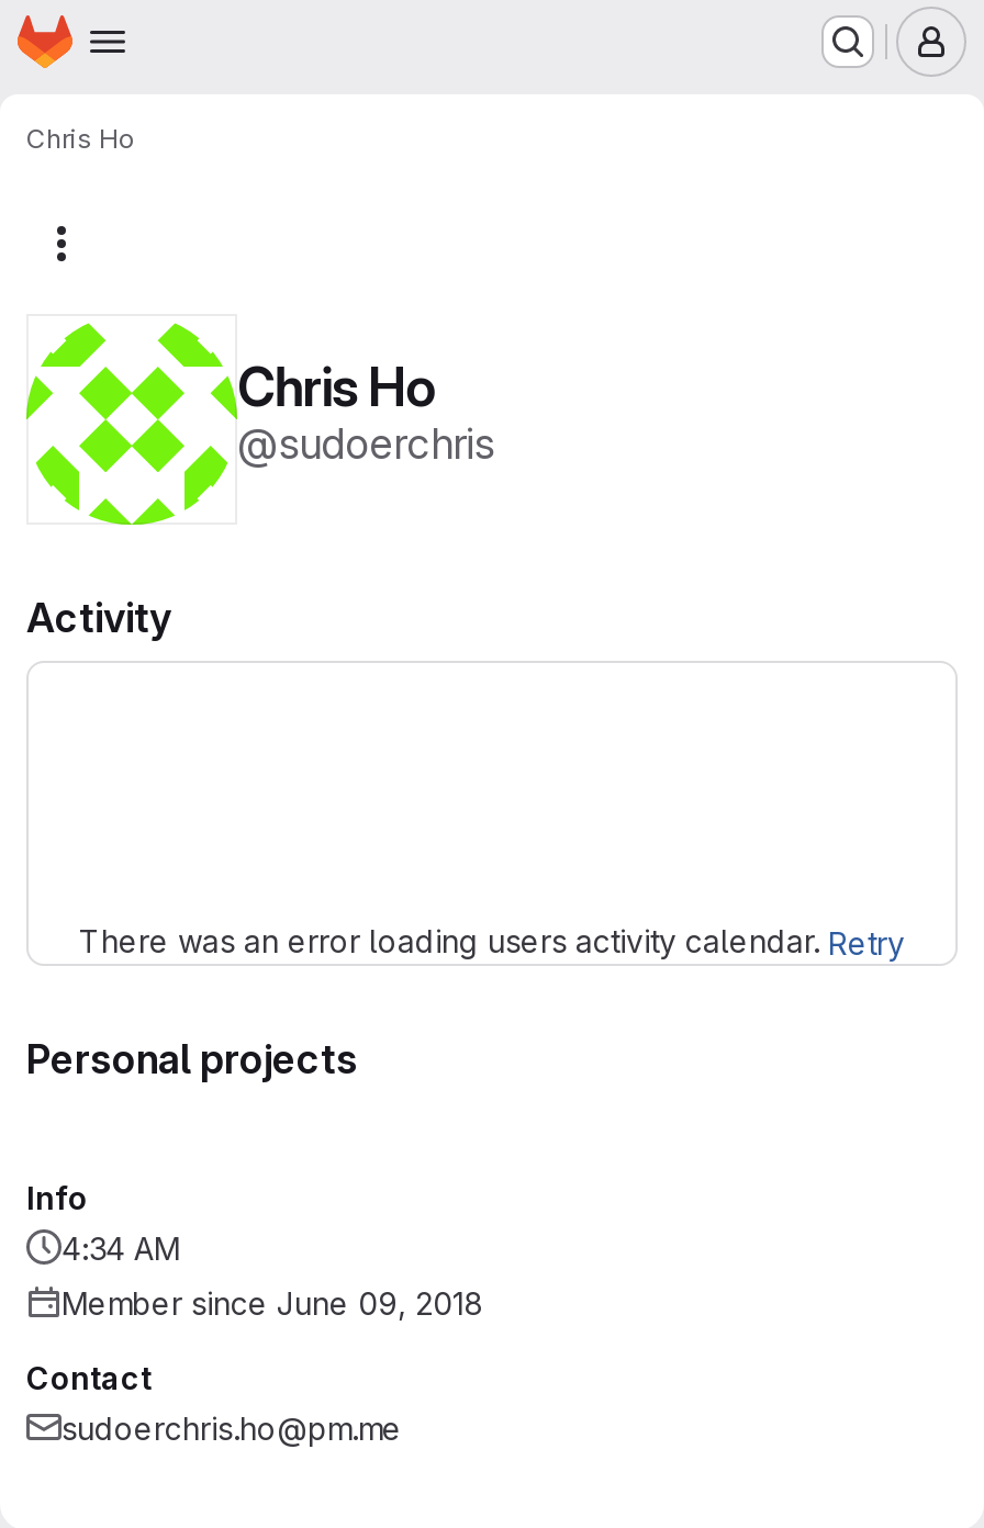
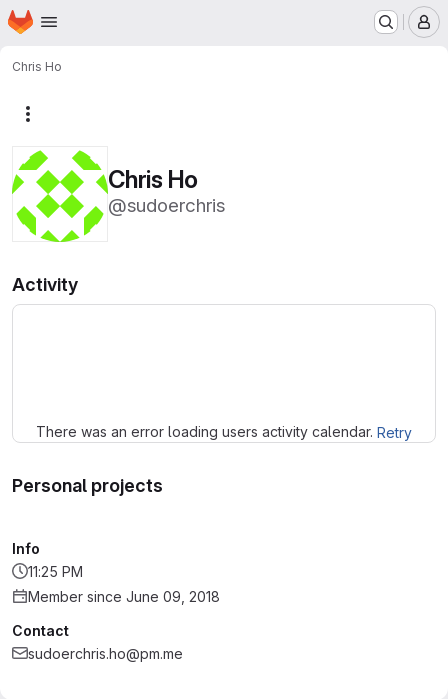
- 4:34 AM
+ 11:25 PM
